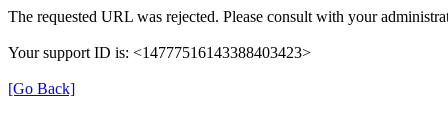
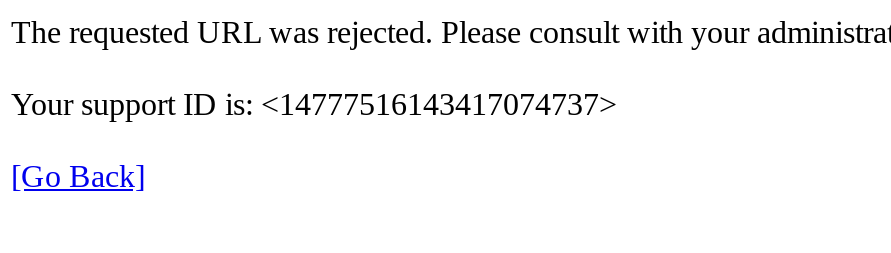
- Your support ID is: <14777516143388403423>
+ Your support ID is: <14777516143417074737>
